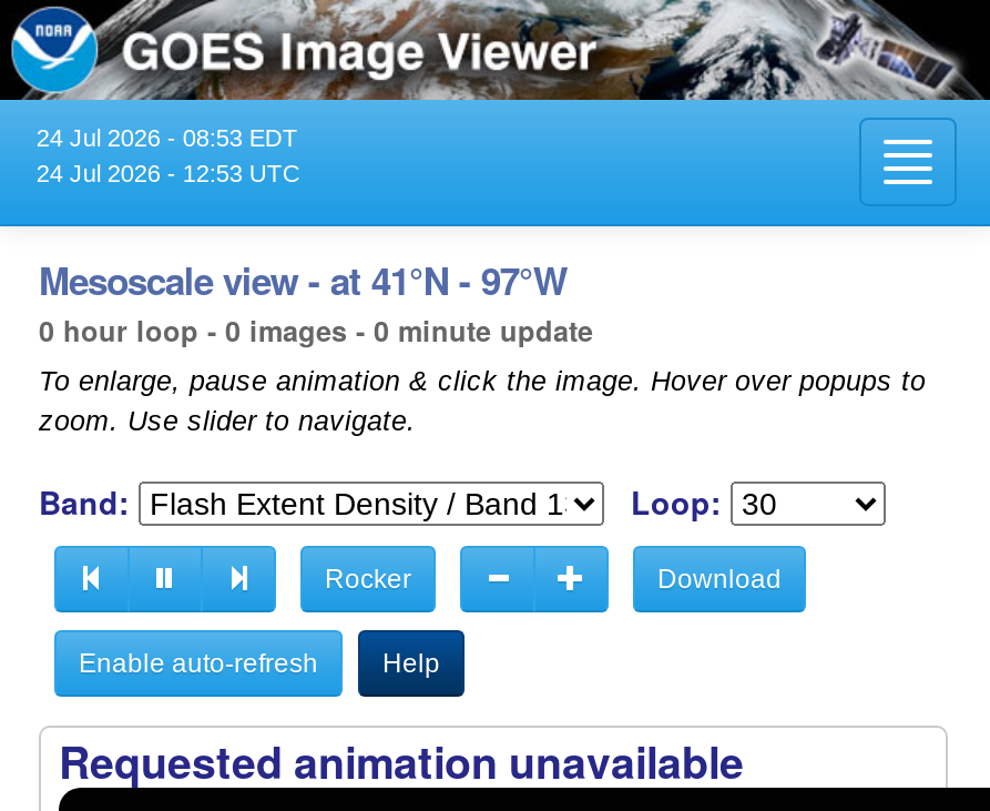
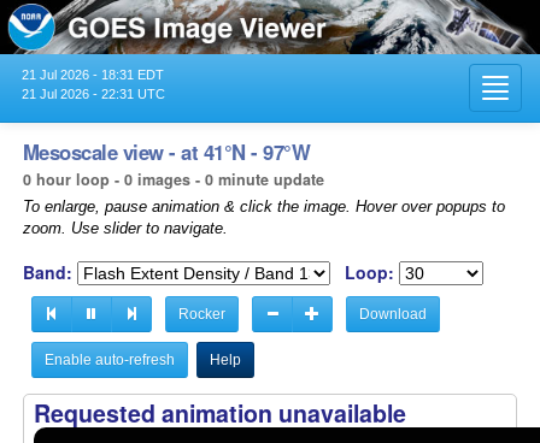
- 24 Jul 2026 - 08:53 EDT
+ 21 Jul 2026 - 18:31 EDT

- 24 Jul 2026 - 12:53 UTC
+ 21 Jul 2026 - 22:31 UTC
